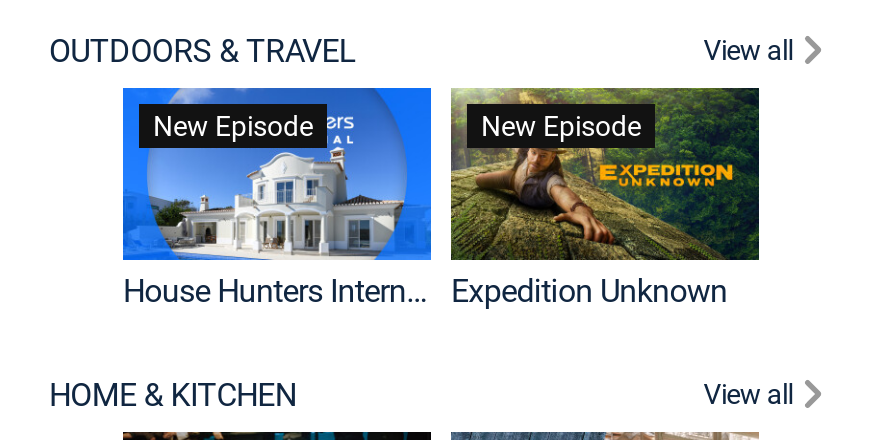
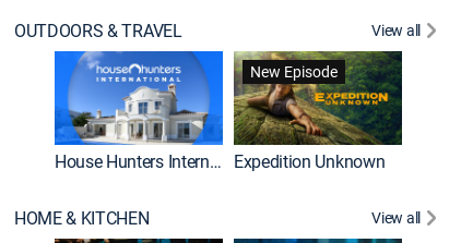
- New Episode
